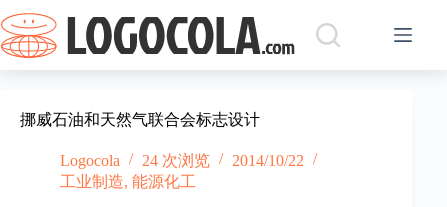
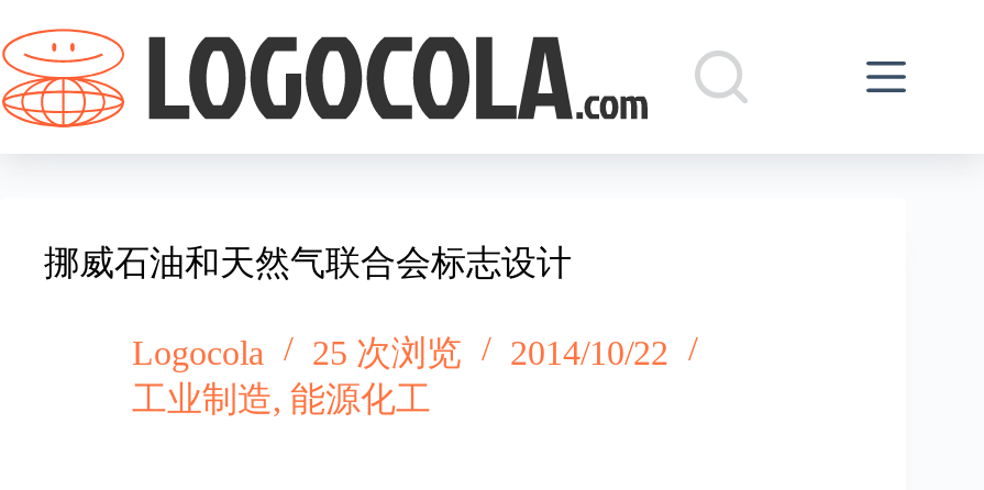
- Logocola 24 次浏览 2014/10/22
+ Logocola 25 次浏览 2014/10/22
